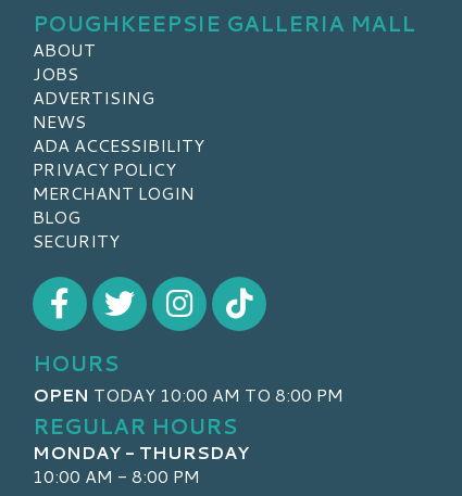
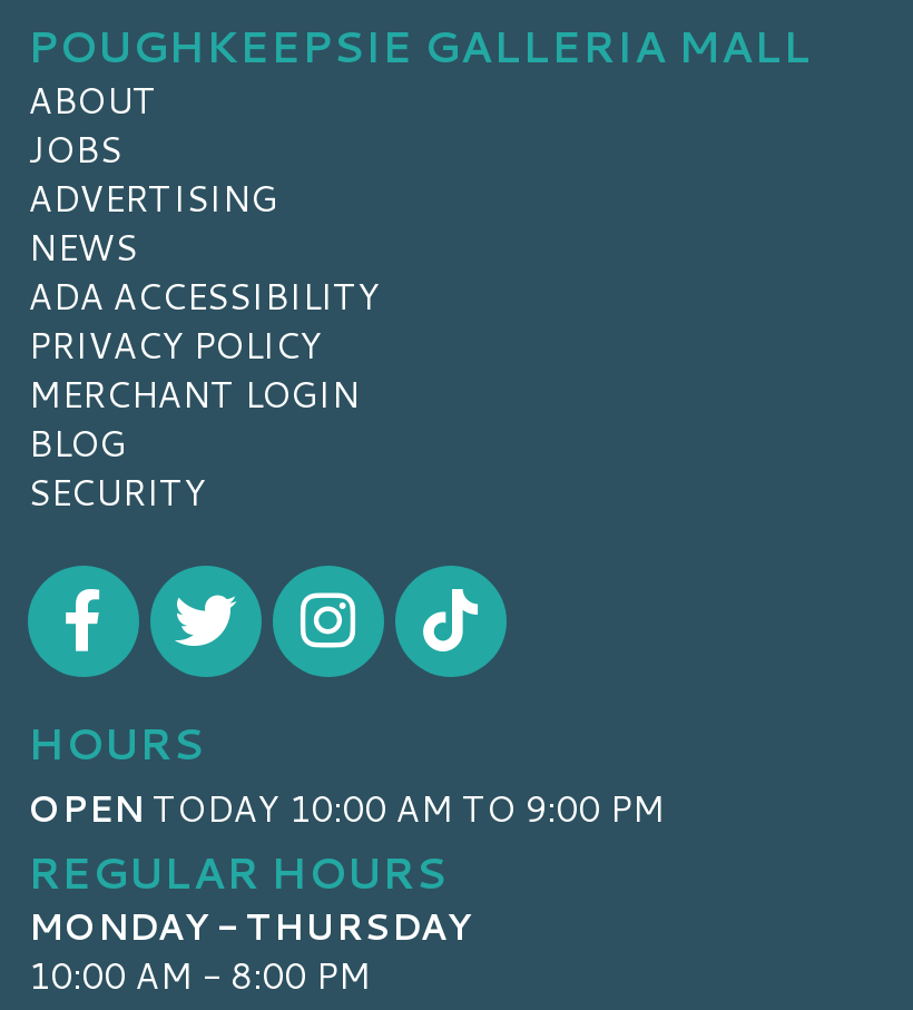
- OPEN TODAY 10:00 AM TO 8:00 PM
+ OPEN TODAY 10:00 AM TO 9:00 PM
